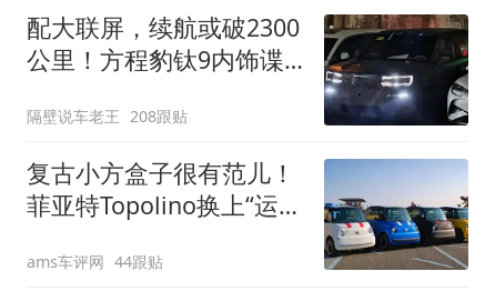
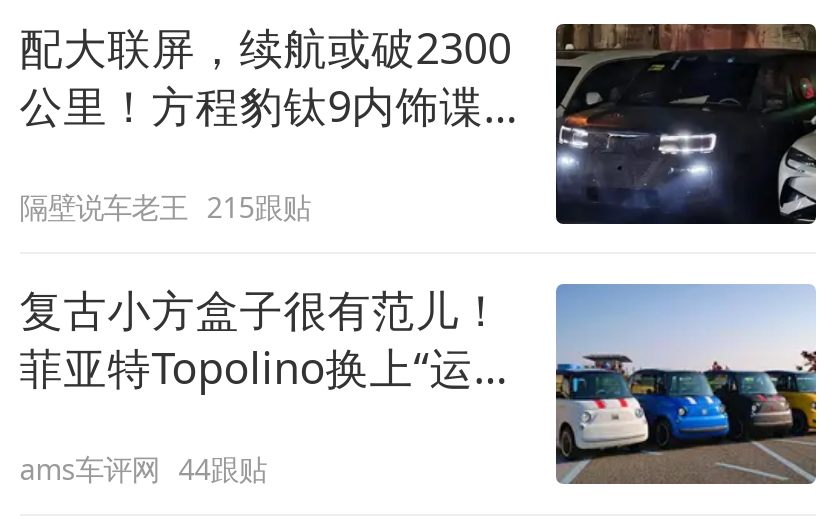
- 隔壁说车老王 208跟贴
+ 隔壁说车老王 215跟贴
